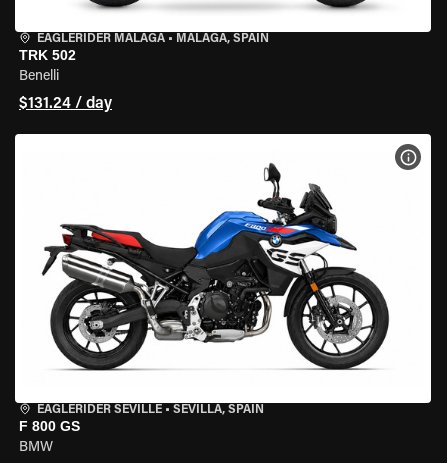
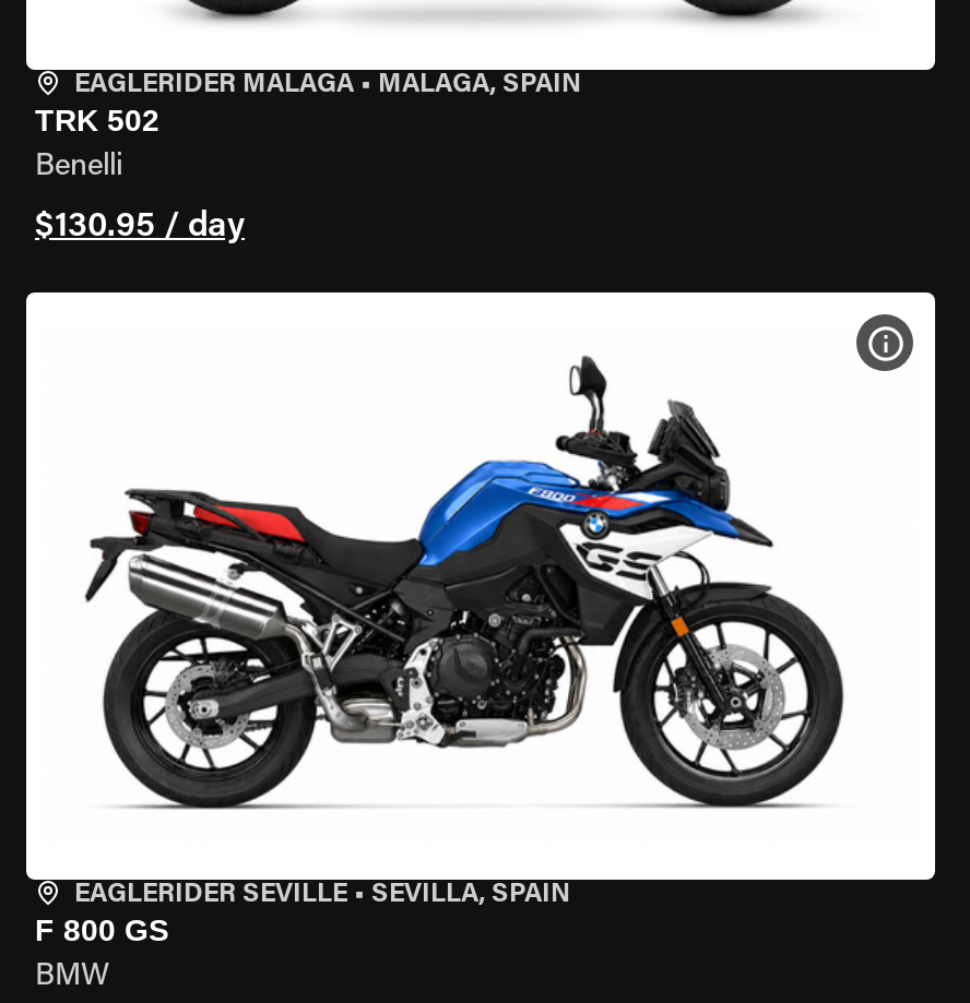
- $131.24 / day
+ $130.95 / day
